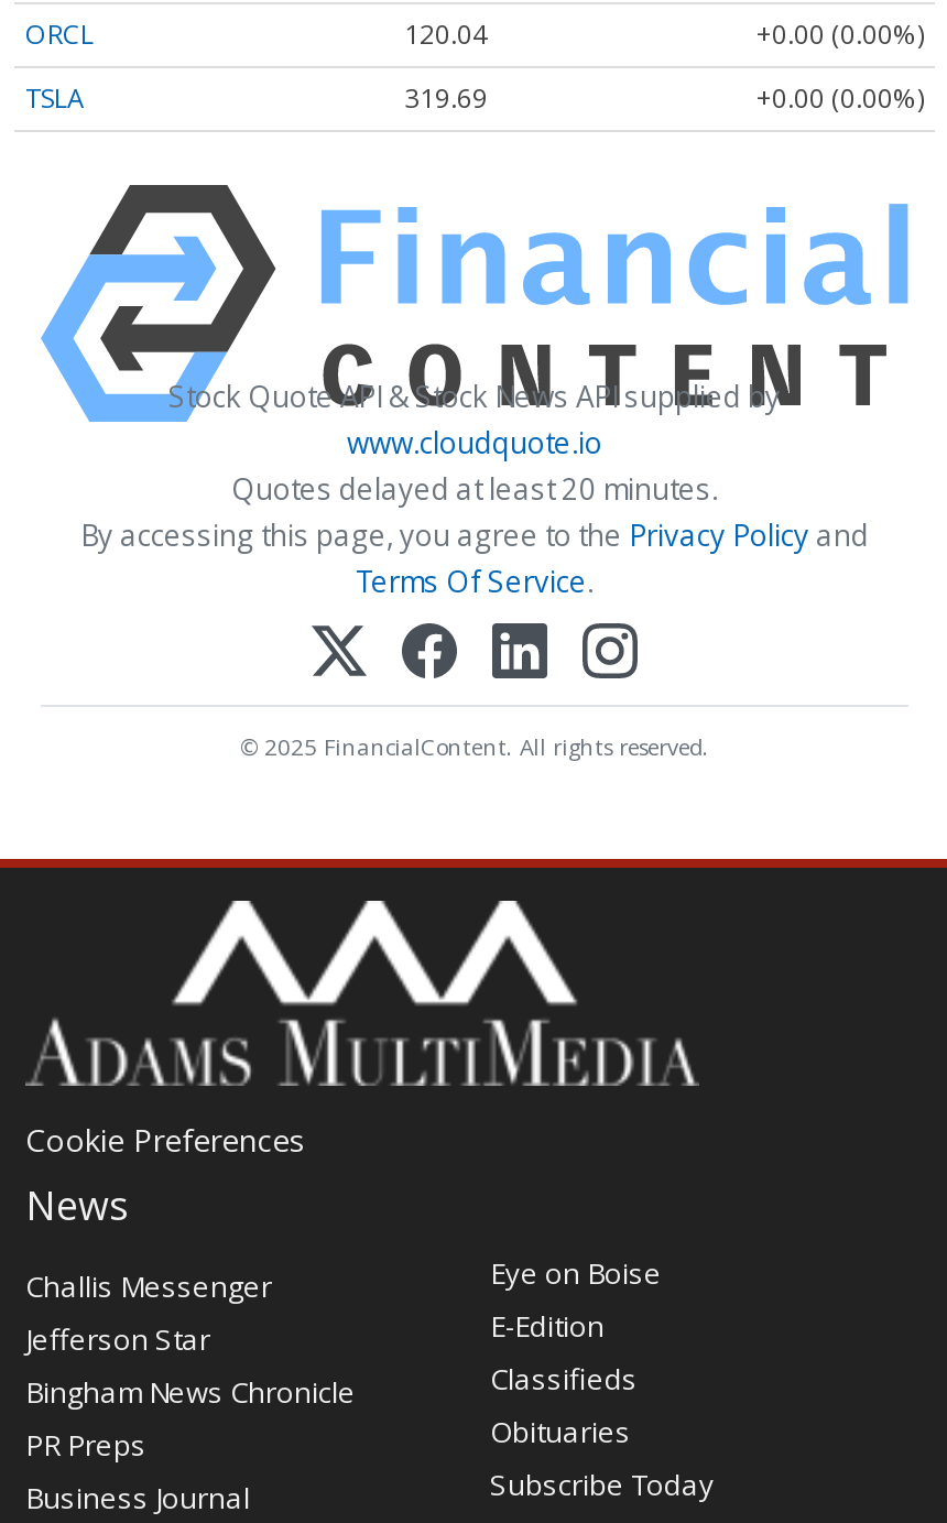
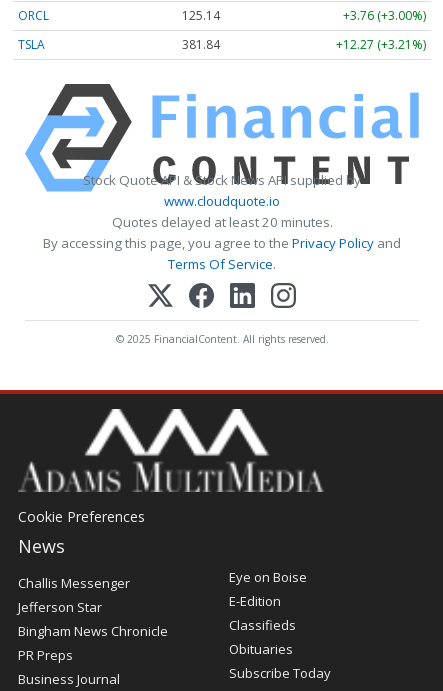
- 120.04
+ 125.14

- +0.00 (0.00%)
+ +3.76 (+3.00%)

- 319.69
+ 381.84

- +0.00 (0.00%)
+ +12.27 (+3.21%)
